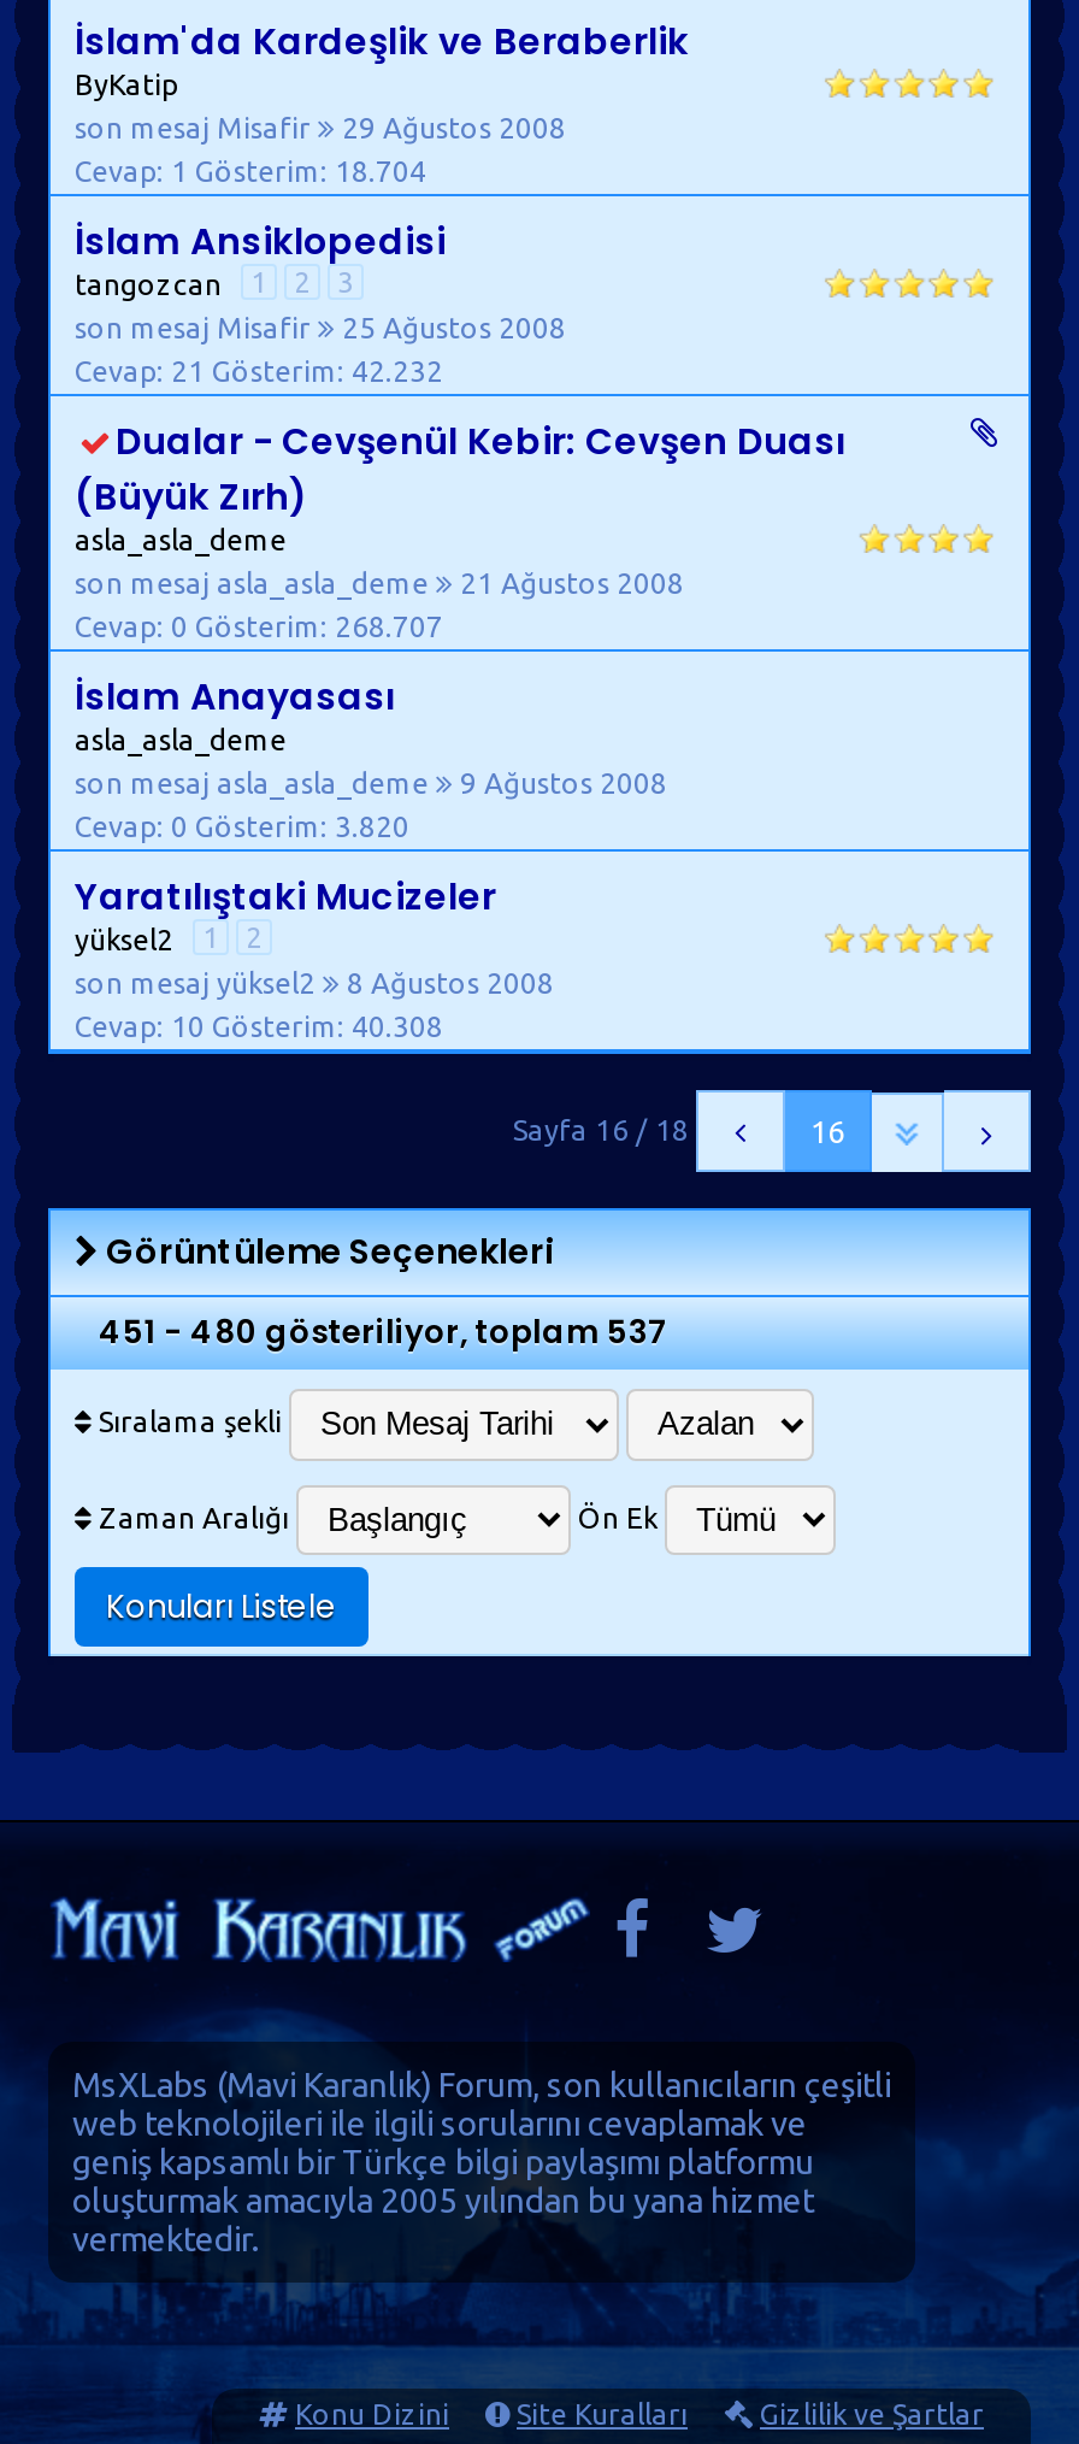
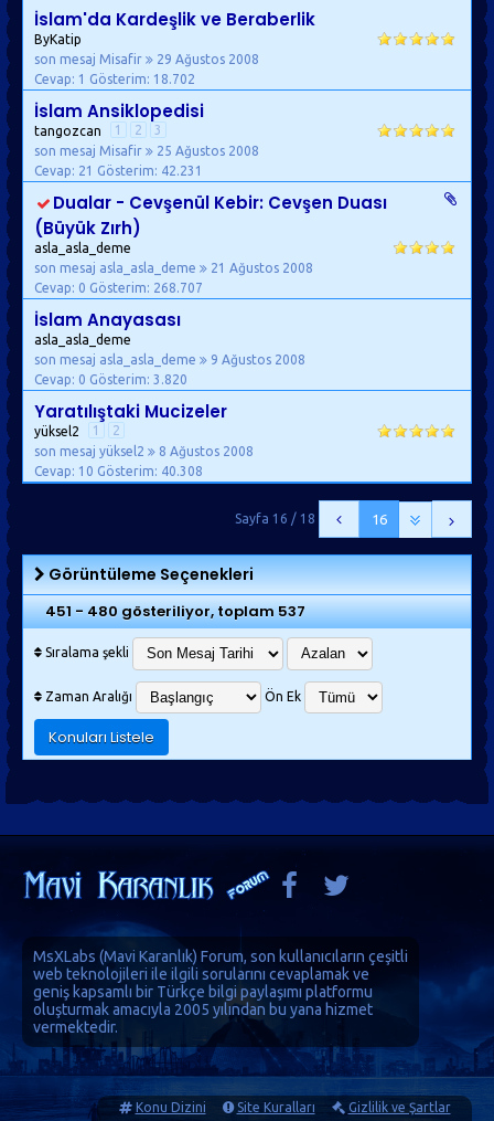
- Cevap: 1 Gösterim: 18.704
+ Cevap: 1 Gösterim: 18.702

- Cevap: 21 Gösterim: 42.232
+ Cevap: 21 Gösterim: 42.231
